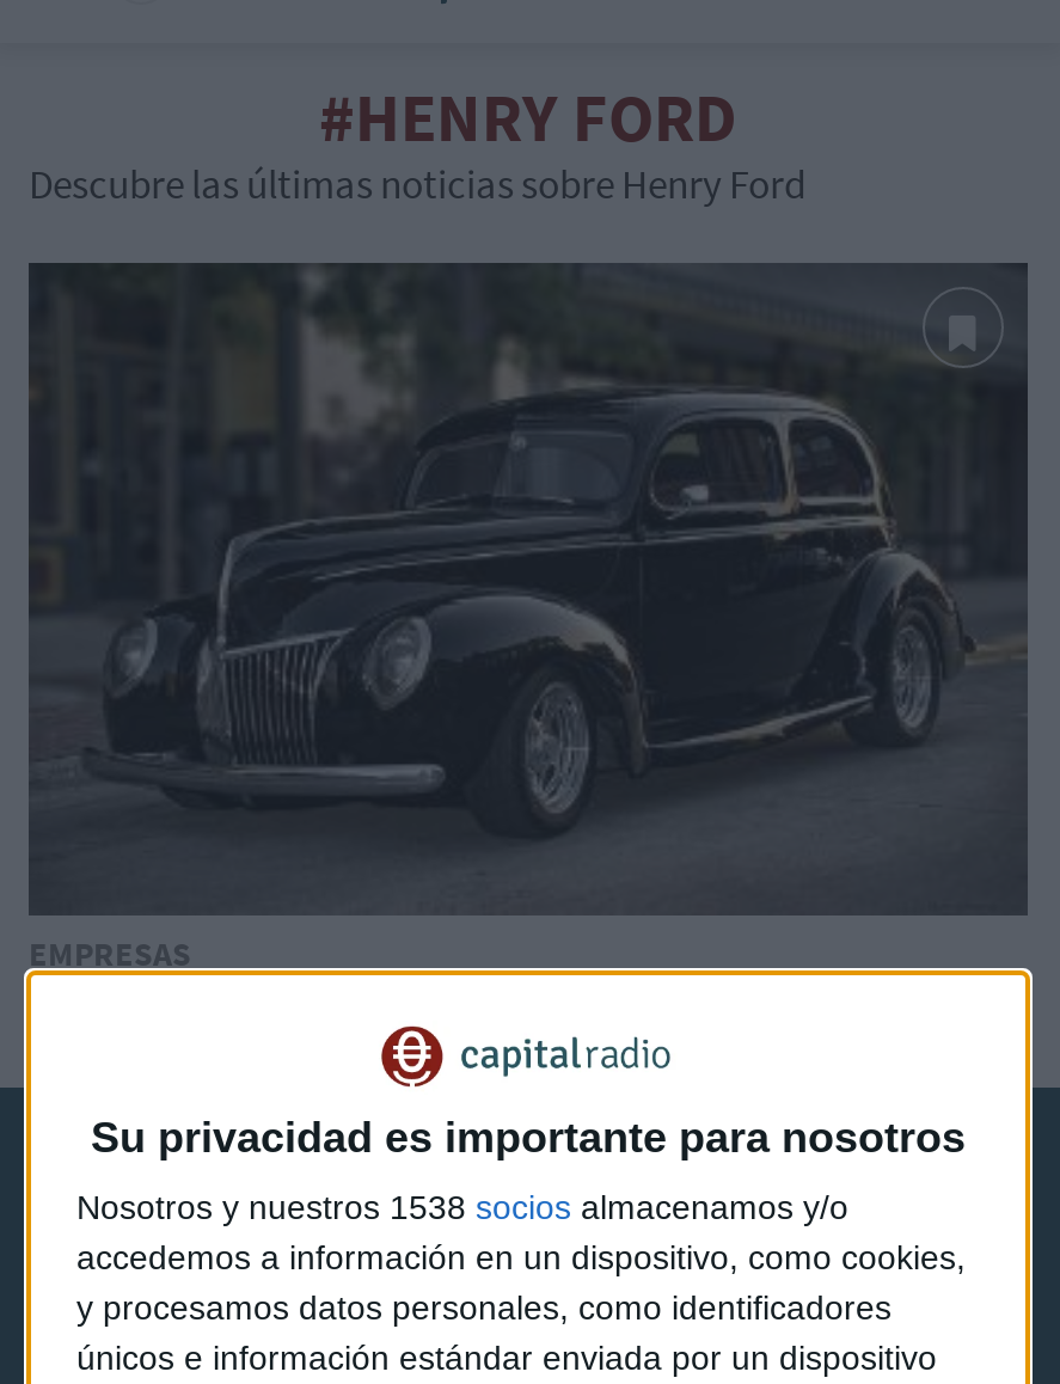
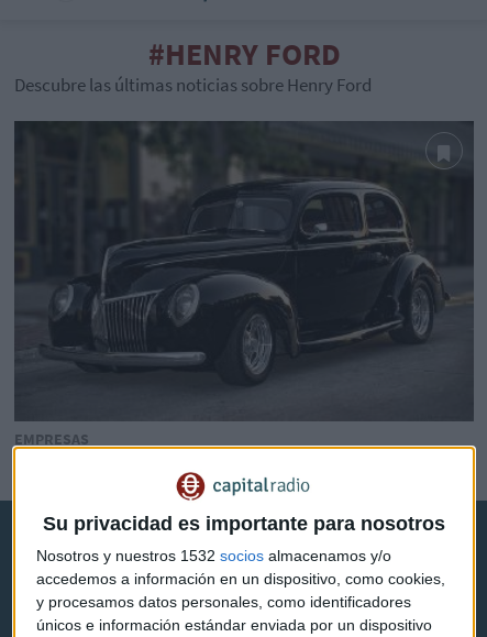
- Nosotros y nuestros 1538 socios almacenamos y/o
+ Nosotros y nuestros 1532 socios almacenamos y/o
